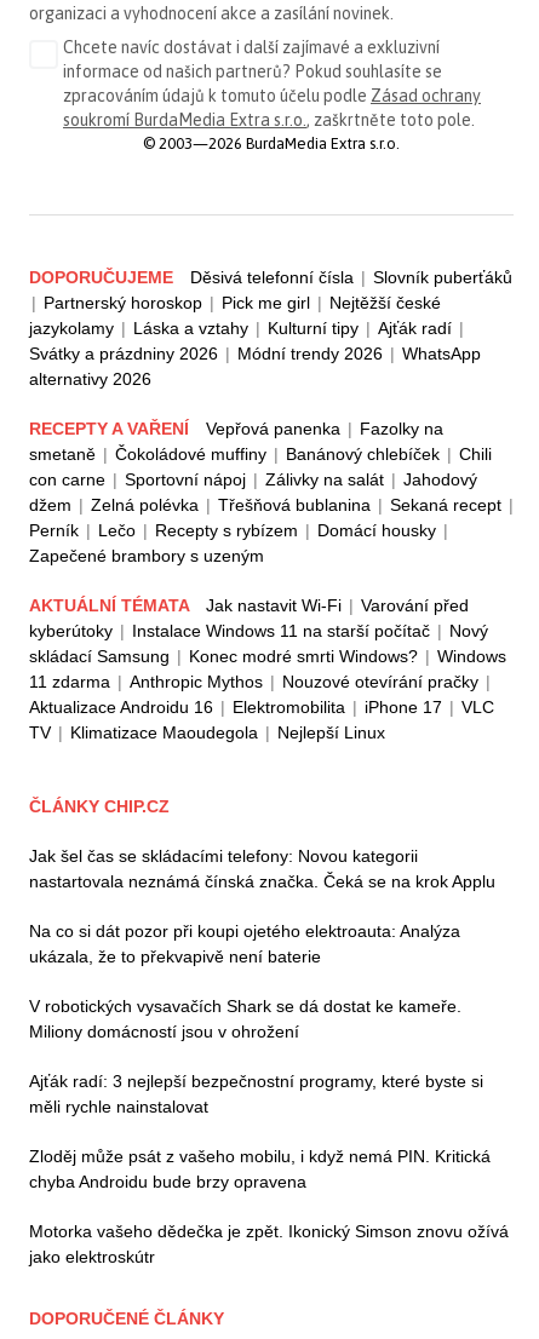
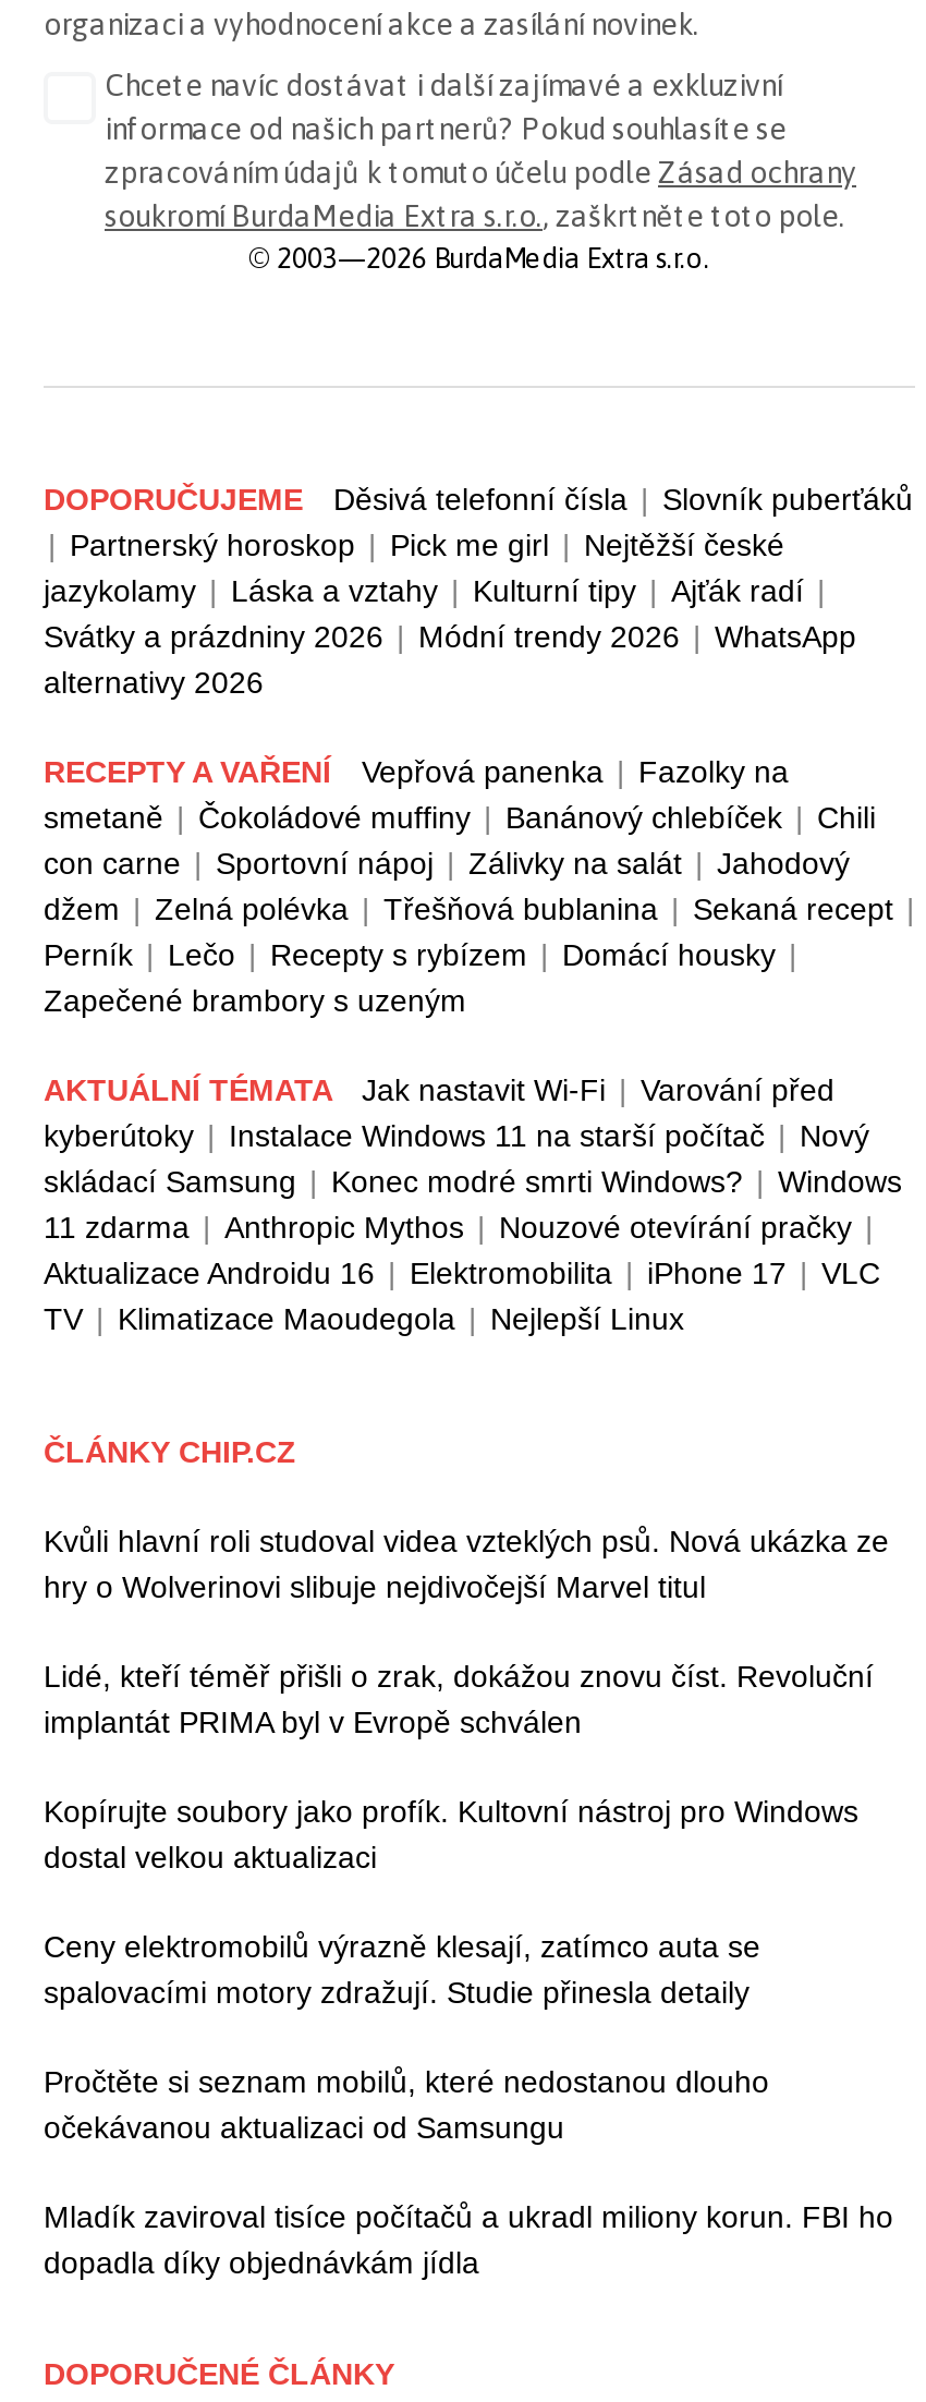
- Jak šel čas se skládacími telefony: Novou kategorii
- nastartovala neznámá čínská značka. Čeká se na krok Applu
+ Kvůli hlavní roli studoval videa vzteklých psů. Nová ukázka ze
+ hry o Wolverinovi slibuje nejdivočejší Marvel titul

- Na co si dát pozor při koupi ojetého elektroauta: Analýza
- ukázala, že to překvapivě není baterie
+ Lidé, kteří téměř přišli o zrak, dokážou znovu číst. Revoluční
+ implantát PRIMA byl v Evropě schválen

- V robotických vysavačích Shark se dá dostat ke kameře.
- Miliony domácností jsou v ohrožení
+ Kopírujte soubory jako profík. Kultovní nástroj pro Windows
+ dostal velkou aktualizaci

- Ajťák radí: 3 nejlepší bezpečnostní programy, které byste si
- měli rychle nainstalovat
+ Ceny elektromobilů výrazně klesají, zatímco auta se
+ spalovacími motory zdražují. Studie přinesla detaily

- Zloděj může psát z vašeho mobilu, i když nemá PIN. Kritická
- chyba Androidu bude brzy opravena
+ Pročtěte si seznam mobilů, které nedostanou dlouho
+ očekávanou aktualizaci od Samsungu

- Motorka vašeho dědečka je zpět. Ikonický Simson znovu ožívá
- jako elektroskútr
+ Mladík zaviroval tisíce počítačů a ukradl miliony korun. FBI ho
+ dopadla díky objednávkám jídla
